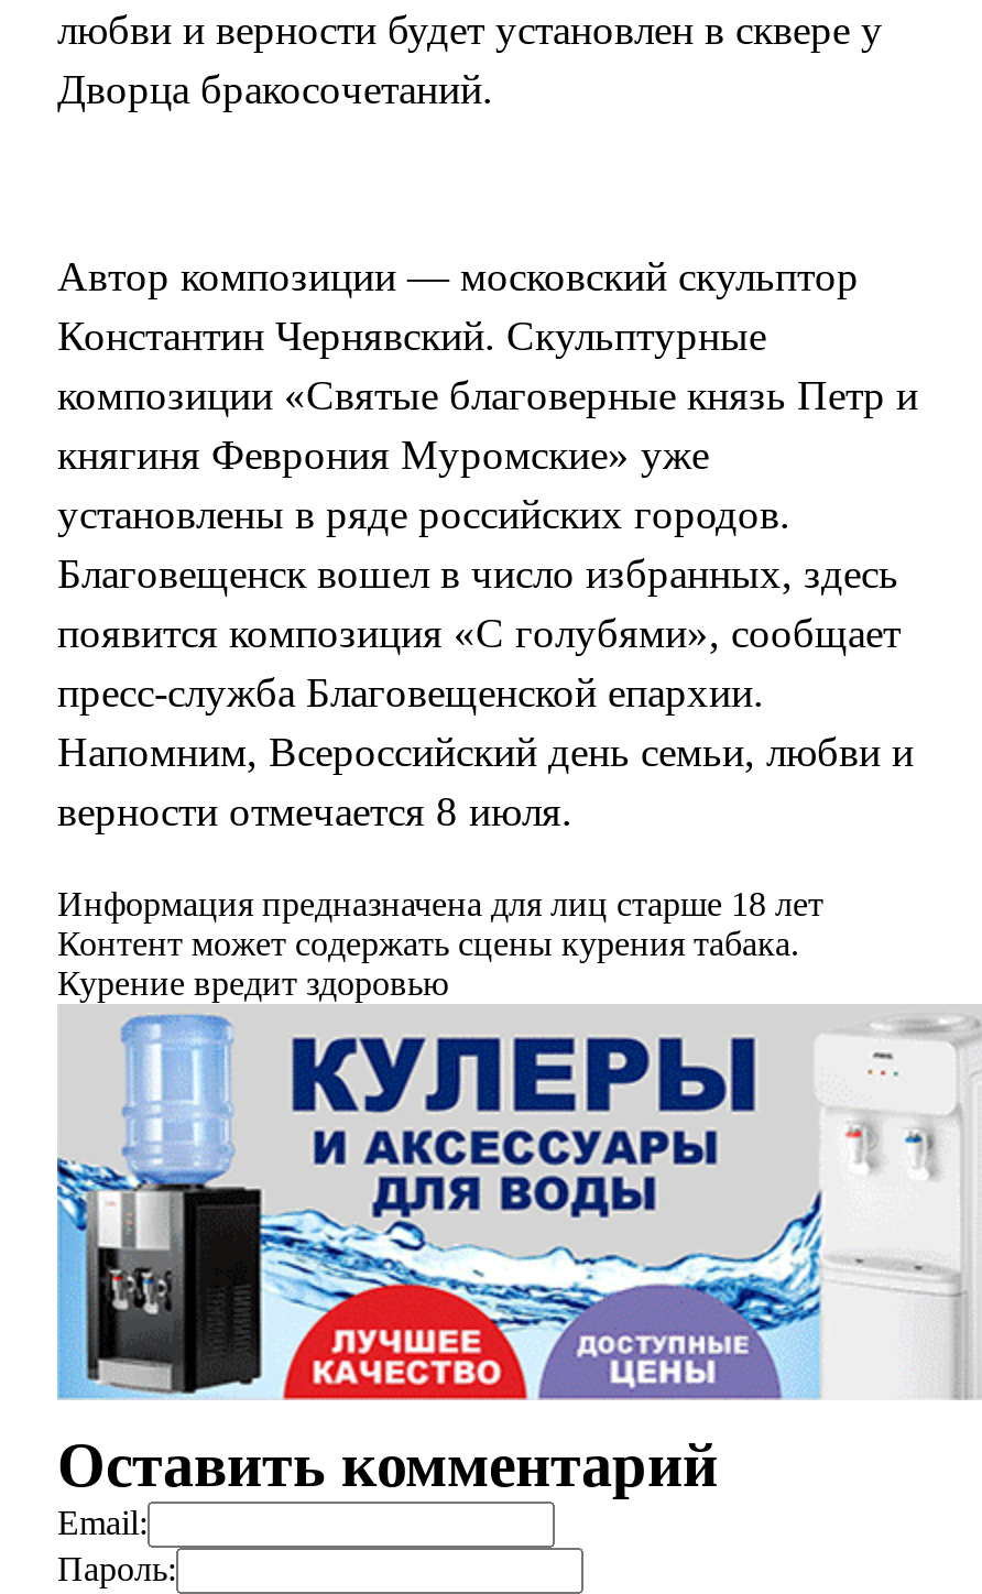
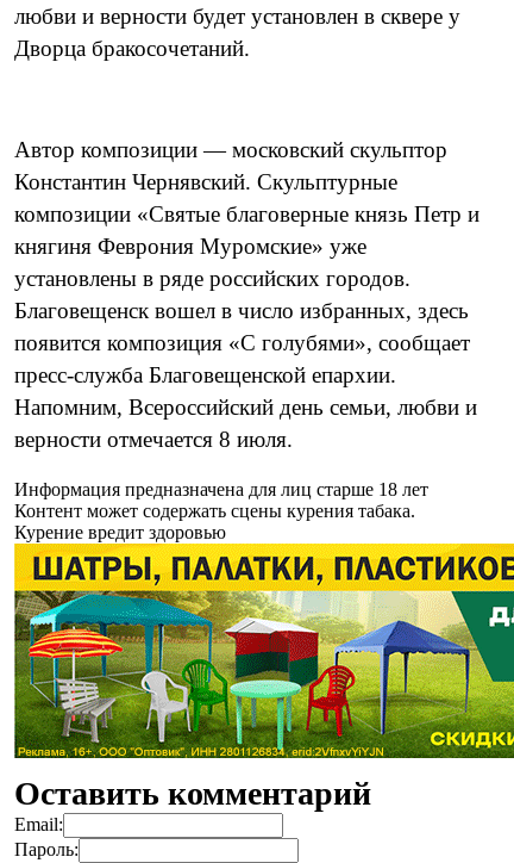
- [image]
+ [image]
